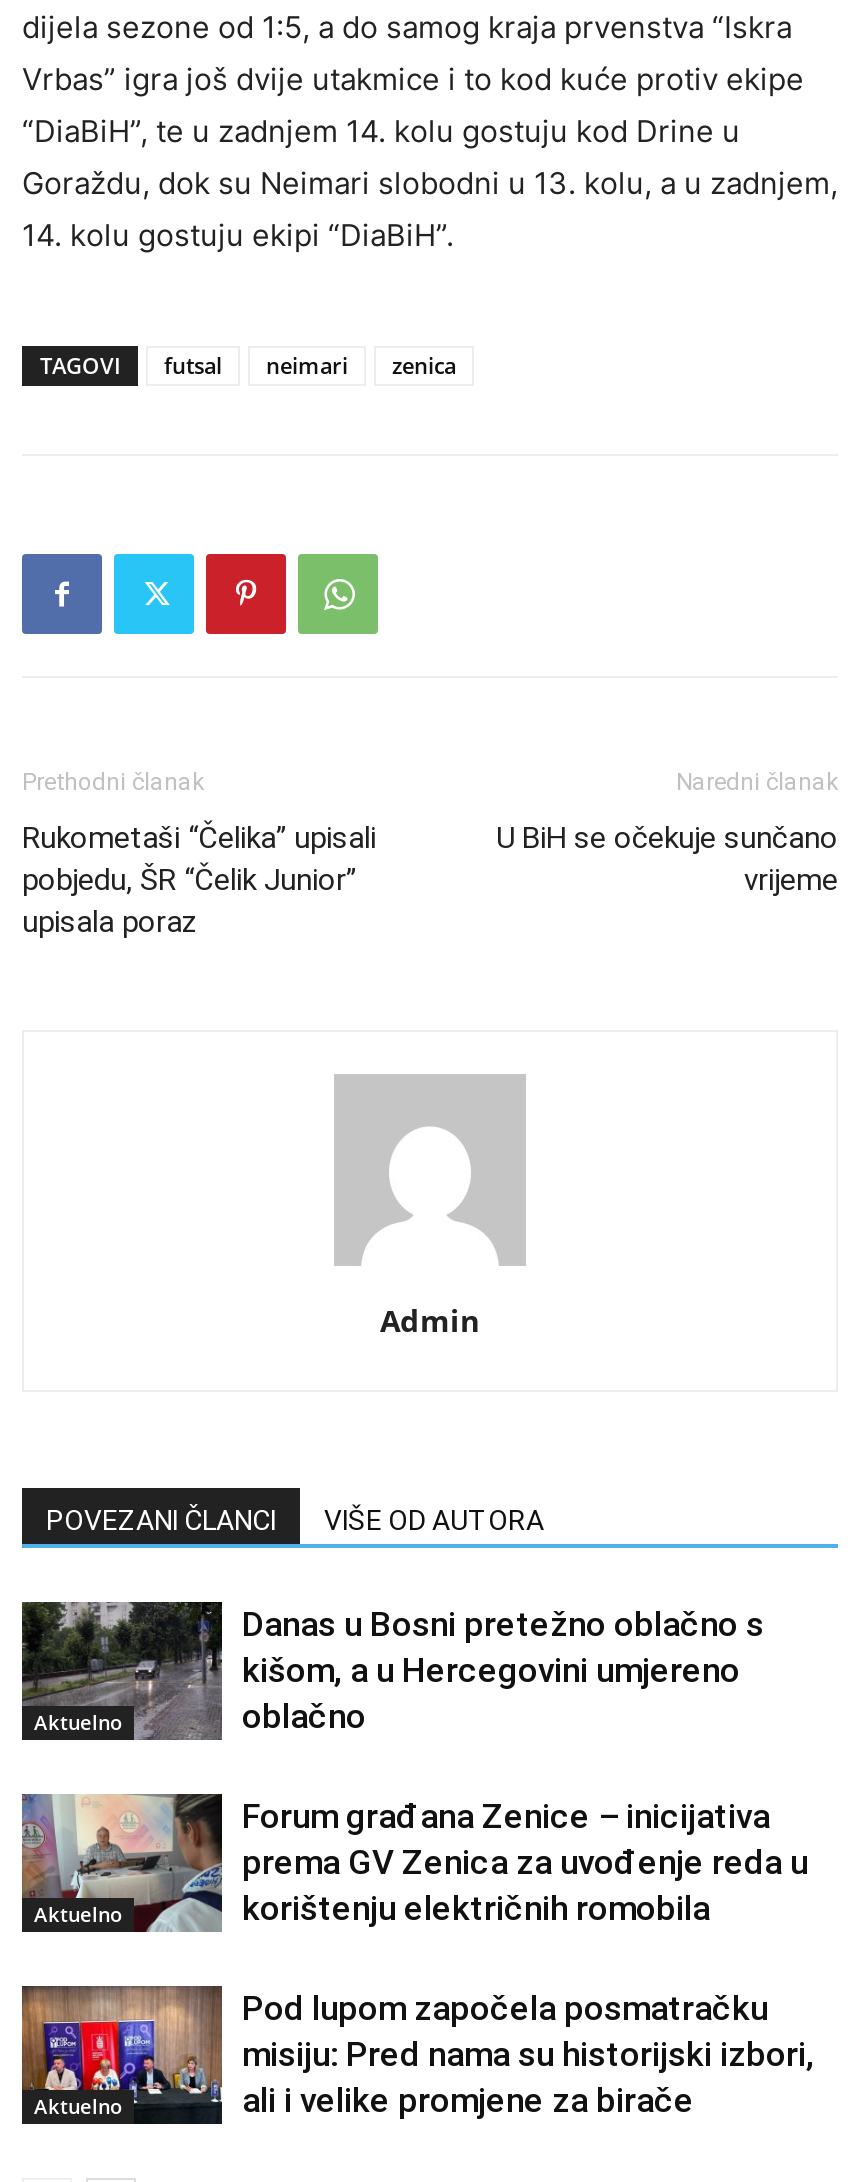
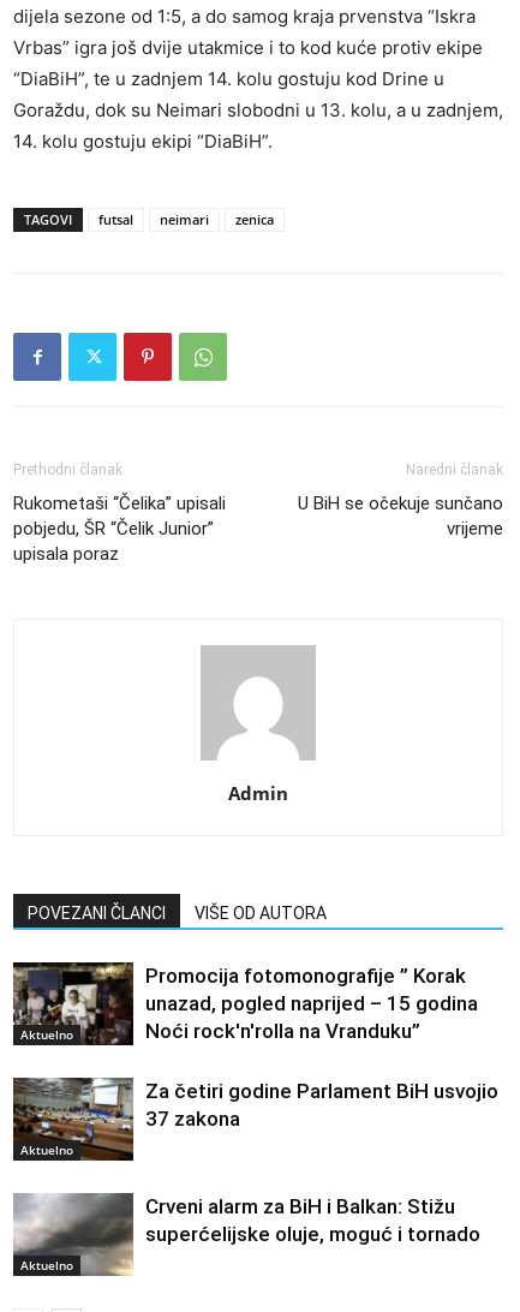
- [image]
- Danas u Bosni pretežno oblačno s
- kišom, a u Hercegovini umjereno
- oblačno
+ [image]
+ Promocija fotomonografije ” Korak
+ unazad, pogled naprijed – 15 godina
+ Noći rock'n'rolla na Vranduku”

- [image]
- Forum građana Zenice – inicijativa
- prema GV Zenica za uvođenje reda u
- korištenju električnih romobila
+ [image]
+ Za četiri godine Parlament BiH usvojio
+ 37 zakona

- [image]
- Pod lupom započela posmatračku
- misiju: Pred nama su historijski izbori,
- ali i velike promjene za birače
+ [image]
+ Crveni alarm za BiH i Balkan: Stižu
+ superćelijske oluje, moguć i tornado
